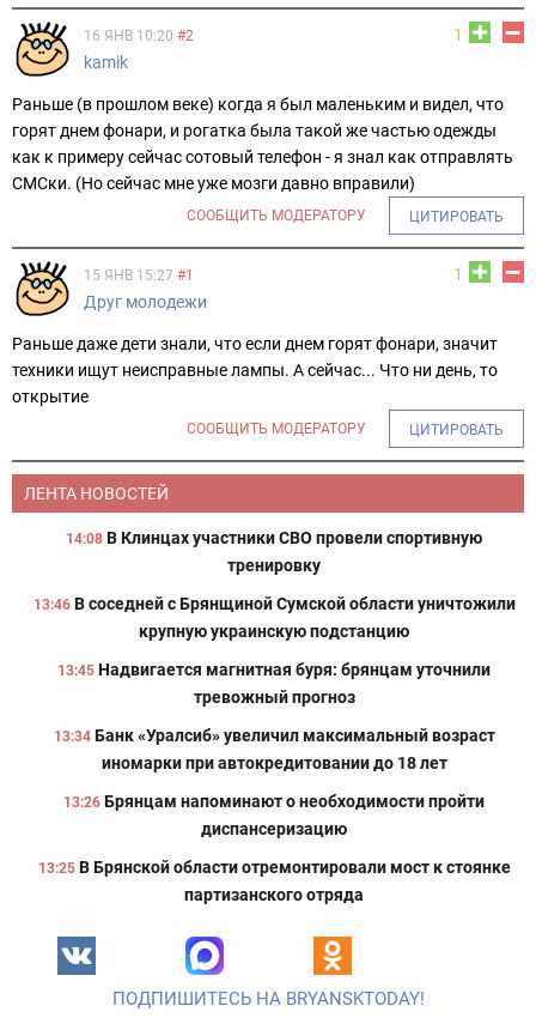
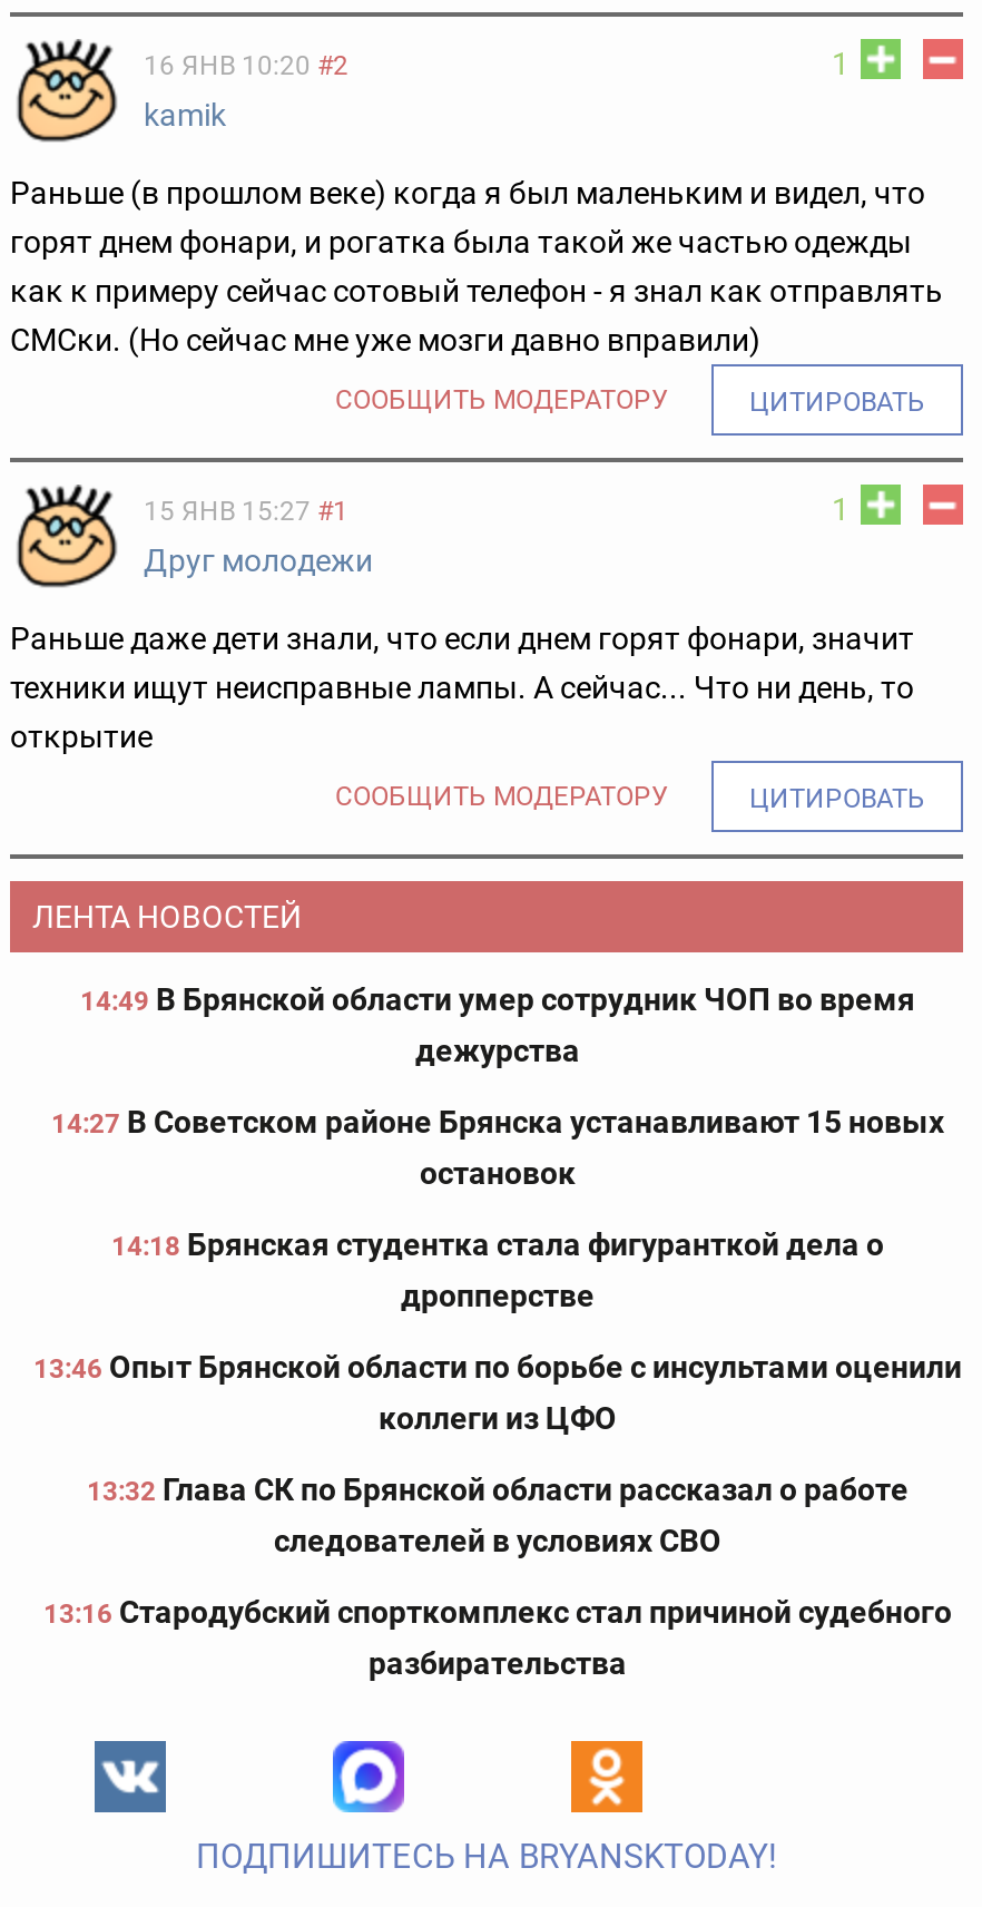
- 14:08 В Клинцах участники СВО провели спортивную
- тренировку
+ 14:49 В Брянской области умер сотрудник ЧОП во время
+ дежурства

- 13:46 В соседней с Брянщиной Сумской области уничтожили
- крупную украинскую подстанцию
+ 14:27 В Советском районе Брянска устанавливают 15 новых
+ остановок

- 13:45 Надвигается магнитная буря: брянцам уточнили
- тревожный прогноз
+ 14:18 Брянская студентка стала фигуранткой дела о
+ дропперстве

- 13:34 Банк «Уралсиб» увеличил максимальный возраст
- иномарки при автокредитовании до 18 лет
+ 13:46 Опыт Брянской области по борьбе с инсультами оценили
+ коллеги из ЦФО

- 13:26 Брянцам напоминают о необходимости пройти
- диспансеризацию
+ 13:32 Глава СК по Брянской области рассказал о работе
+ следователей в условиях СВО

- 13:25 В Брянской области отремонтировали мост к стоянке
- партизанского отряда
+ 13:16 Стародубский спорткомплекс стал причиной судебного
+ разбирательства
